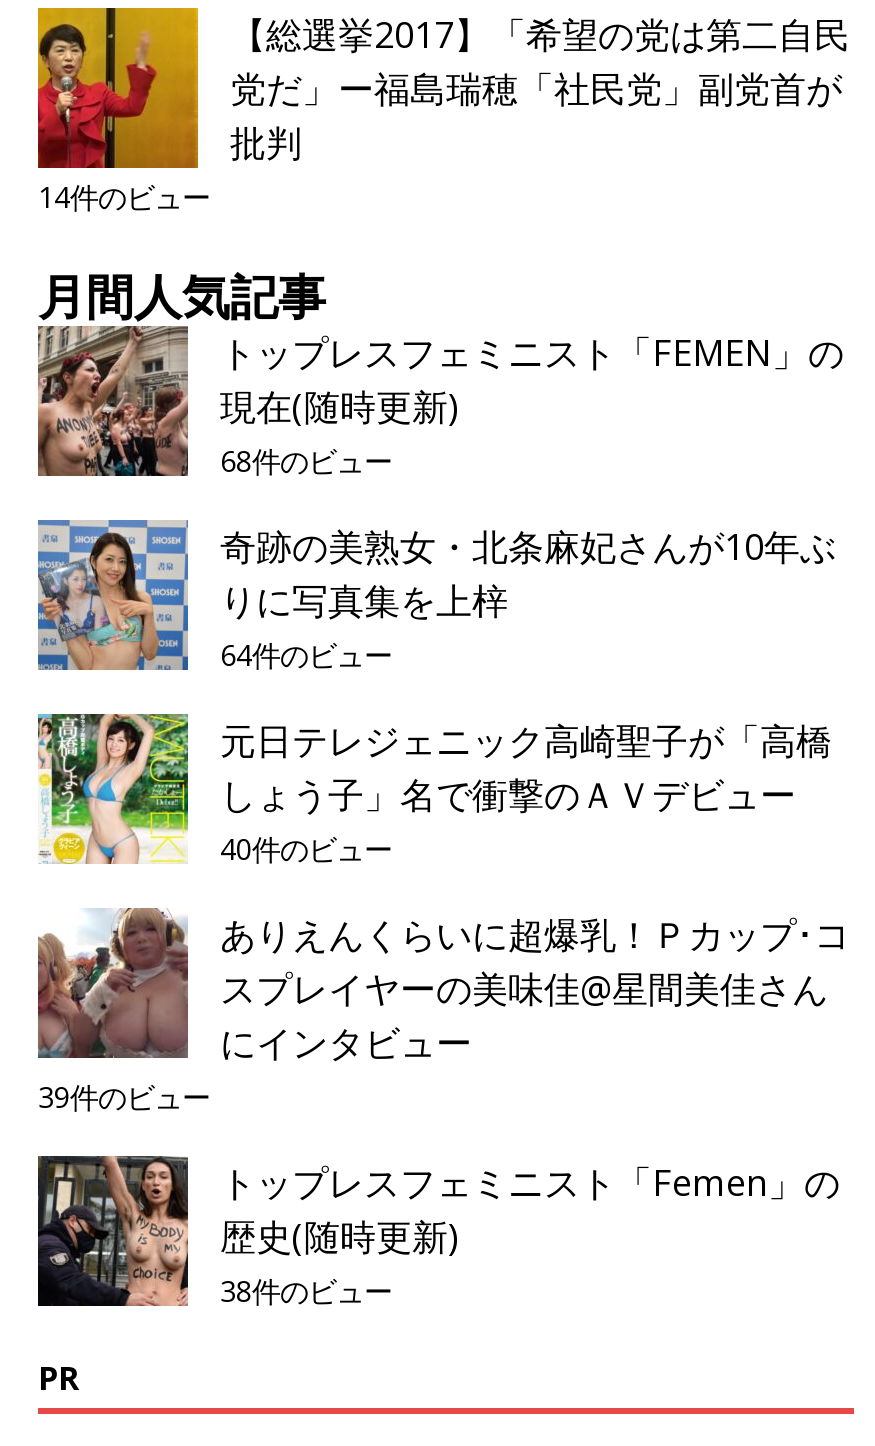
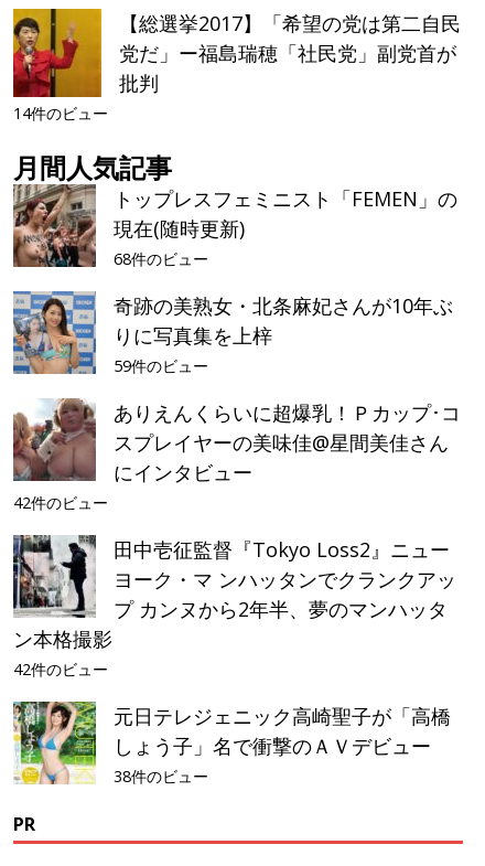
- 64件のビュー
- 40件のビュー
+ 59件のビュー

moved down: [image] | 元日テレジェニック高崎聖子が「高橋 | しょう子」名で衝撃のＡＶデビュー

moved up: [image] | ありえんくらいに超爆乳！Ｐカップ･コ | スプレイヤーの美味佳@星間美佳さん | にインタビュー

- [image]
- 39件のビュー
- トップレスフェミニスト「Femen」の
- 歴史(随時更新)
+ [image]
+ 42件のビュー
+ 田中壱征監督『Tokyo Loss2』ニュー
+ ヨーク・マ ンハッタンでクランクアッ
+ プ カンヌから2年半、夢のマンハッタ
+ ン本格撮影
+ 42件のビュー
